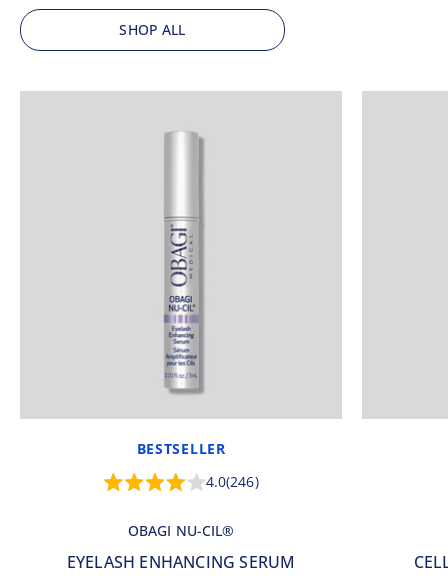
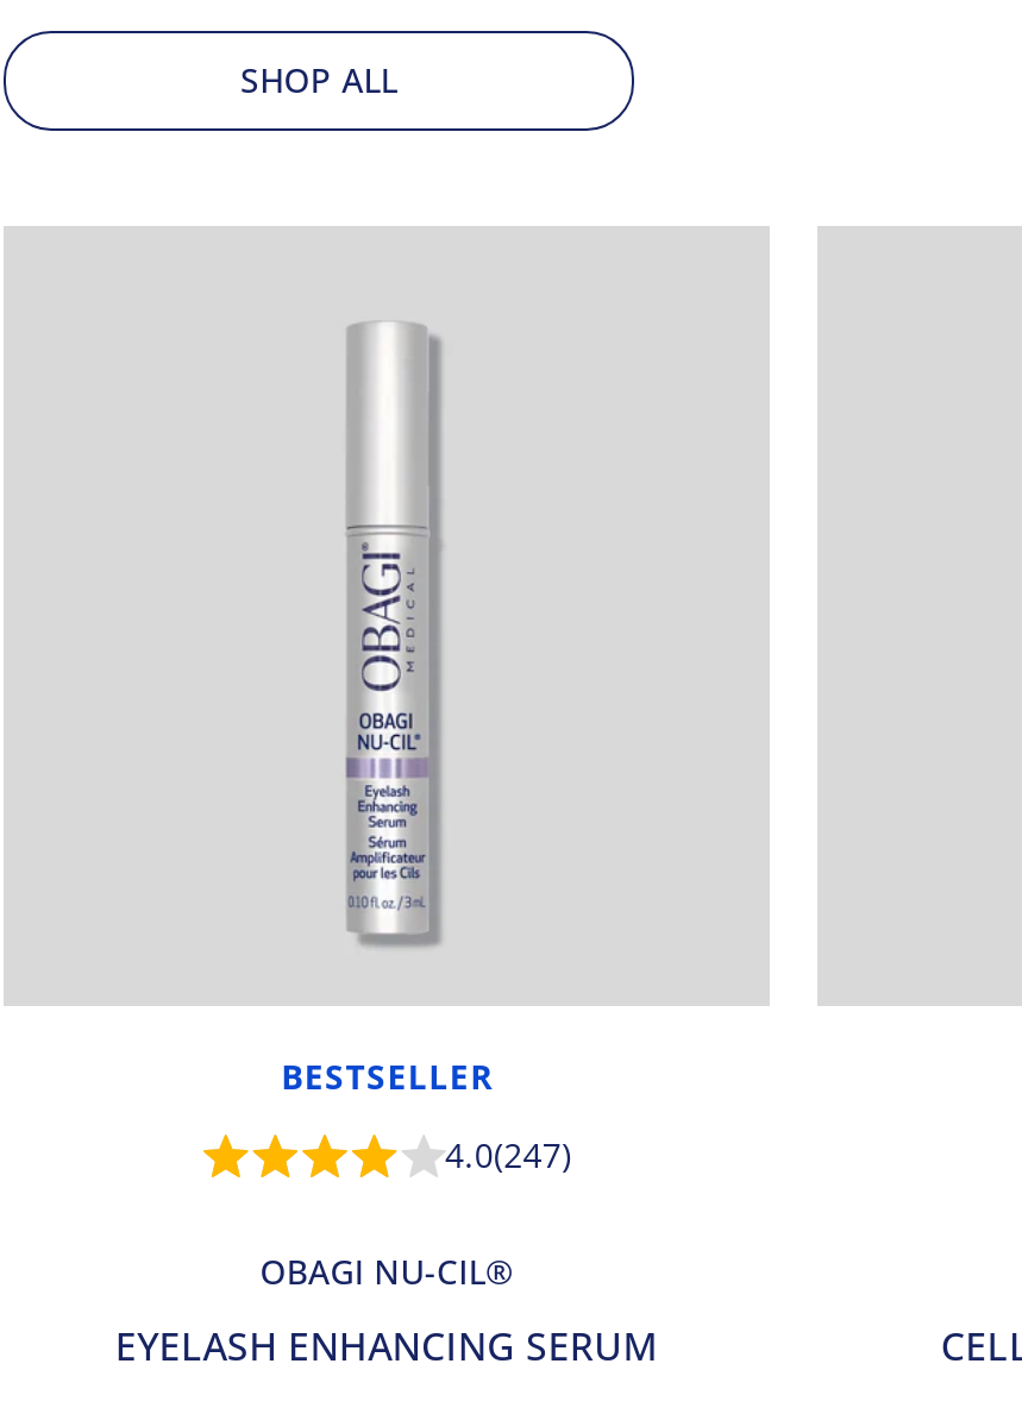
- 4.0 246
+ 4.0 247
